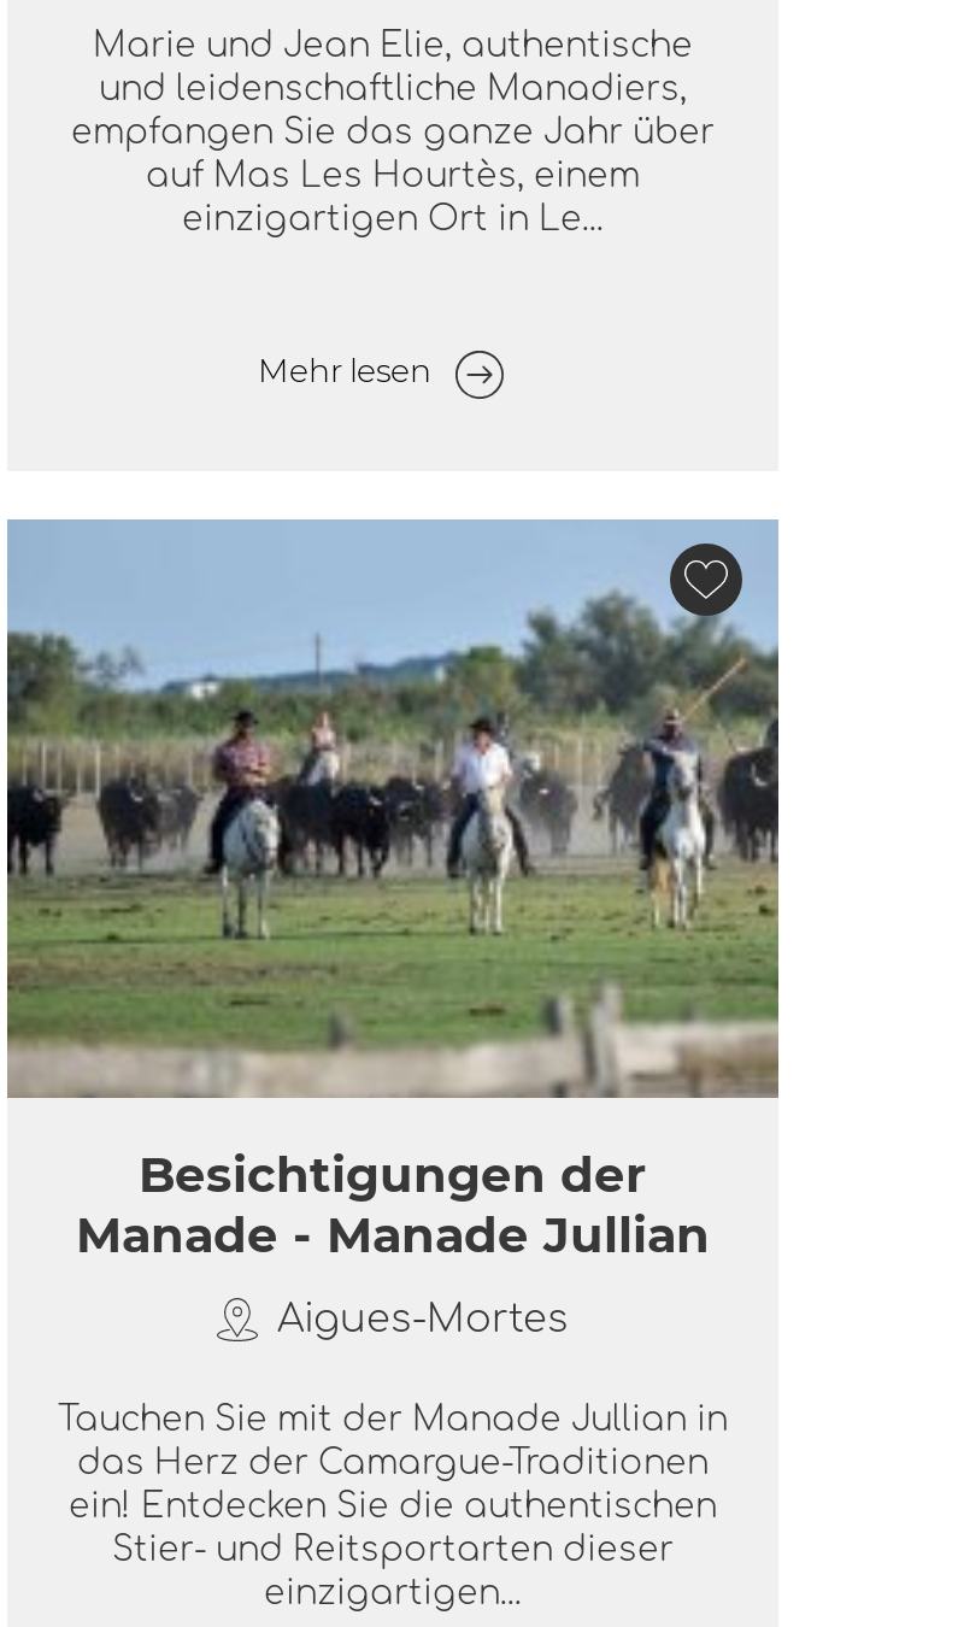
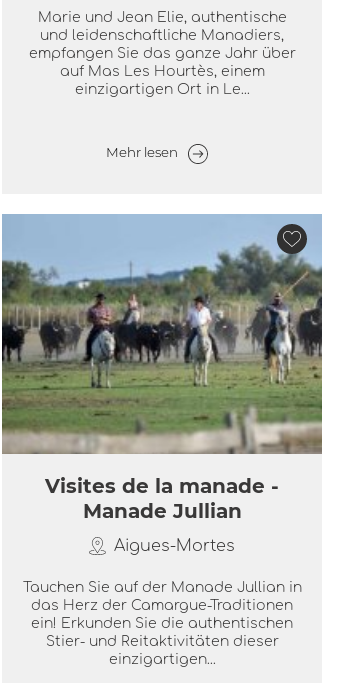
- Besichtigungen der
- Manade - Manade Jullian
+ Visites de la manade -
+ Manade Jullian

- Tauchen Sie mit der Manade Jullian in
+ Tauchen Sie auf der Manade Jullian in

- ein! Entdecken Sie die authentischen
+ ein! Erkunden Sie die authentischen

- Stier- und Reitsportarten dieser
+ Stier- und Reitaktivitäten dieser
